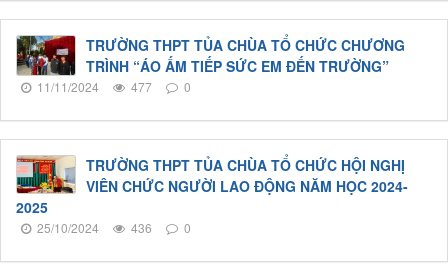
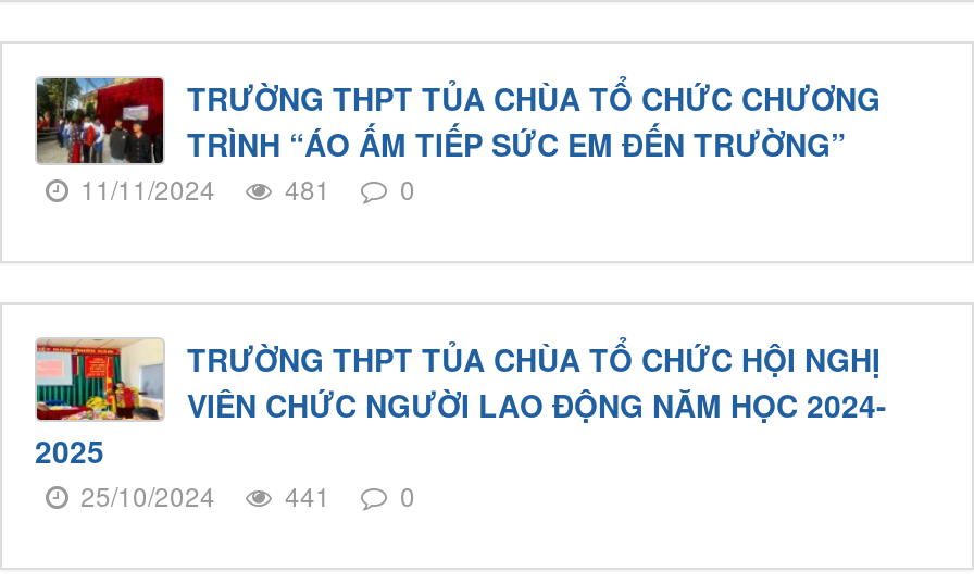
- 11/11/2024 477 0
+ 11/11/2024 481 0

- 25/10/2024 436 0
+ 25/10/2024 441 0
